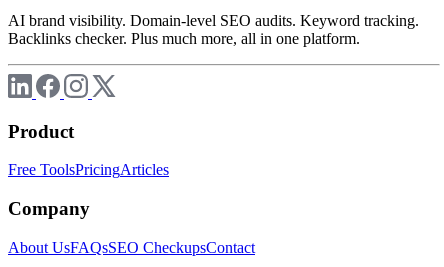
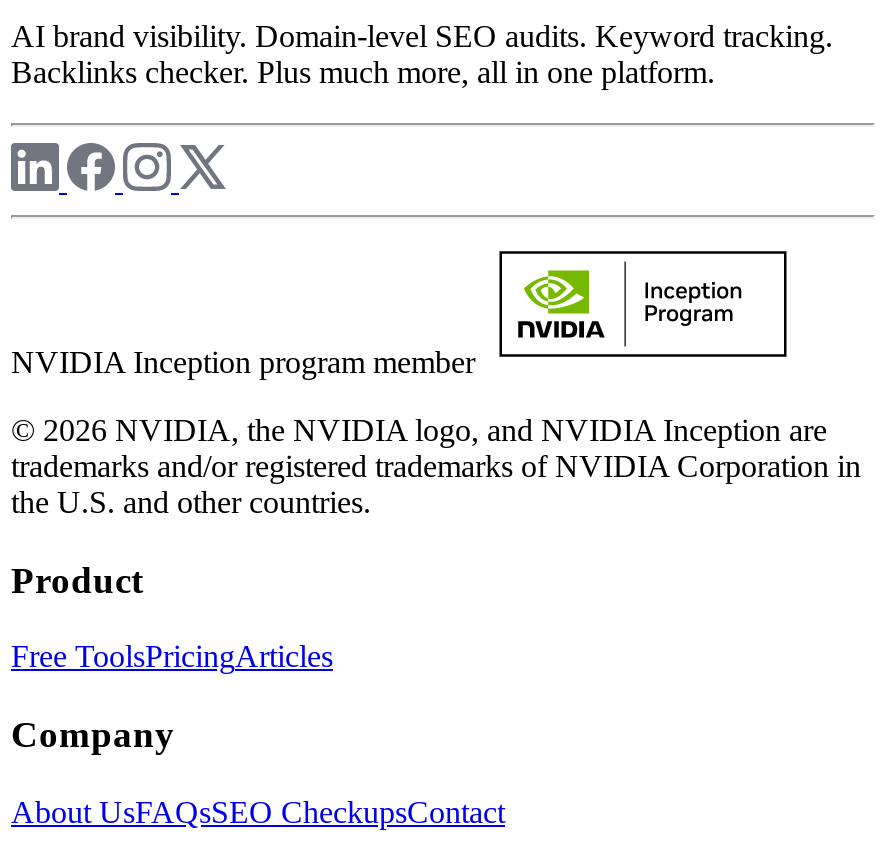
+ [image]
+ NVIDIA Inception program member
+ © 2026 NVIDIA, the NVIDIA logo, and NVIDIA Inception are
+ trademarks and/or registered trademarks of NVIDIA Corporation in
+ the U.S. and other countries.
